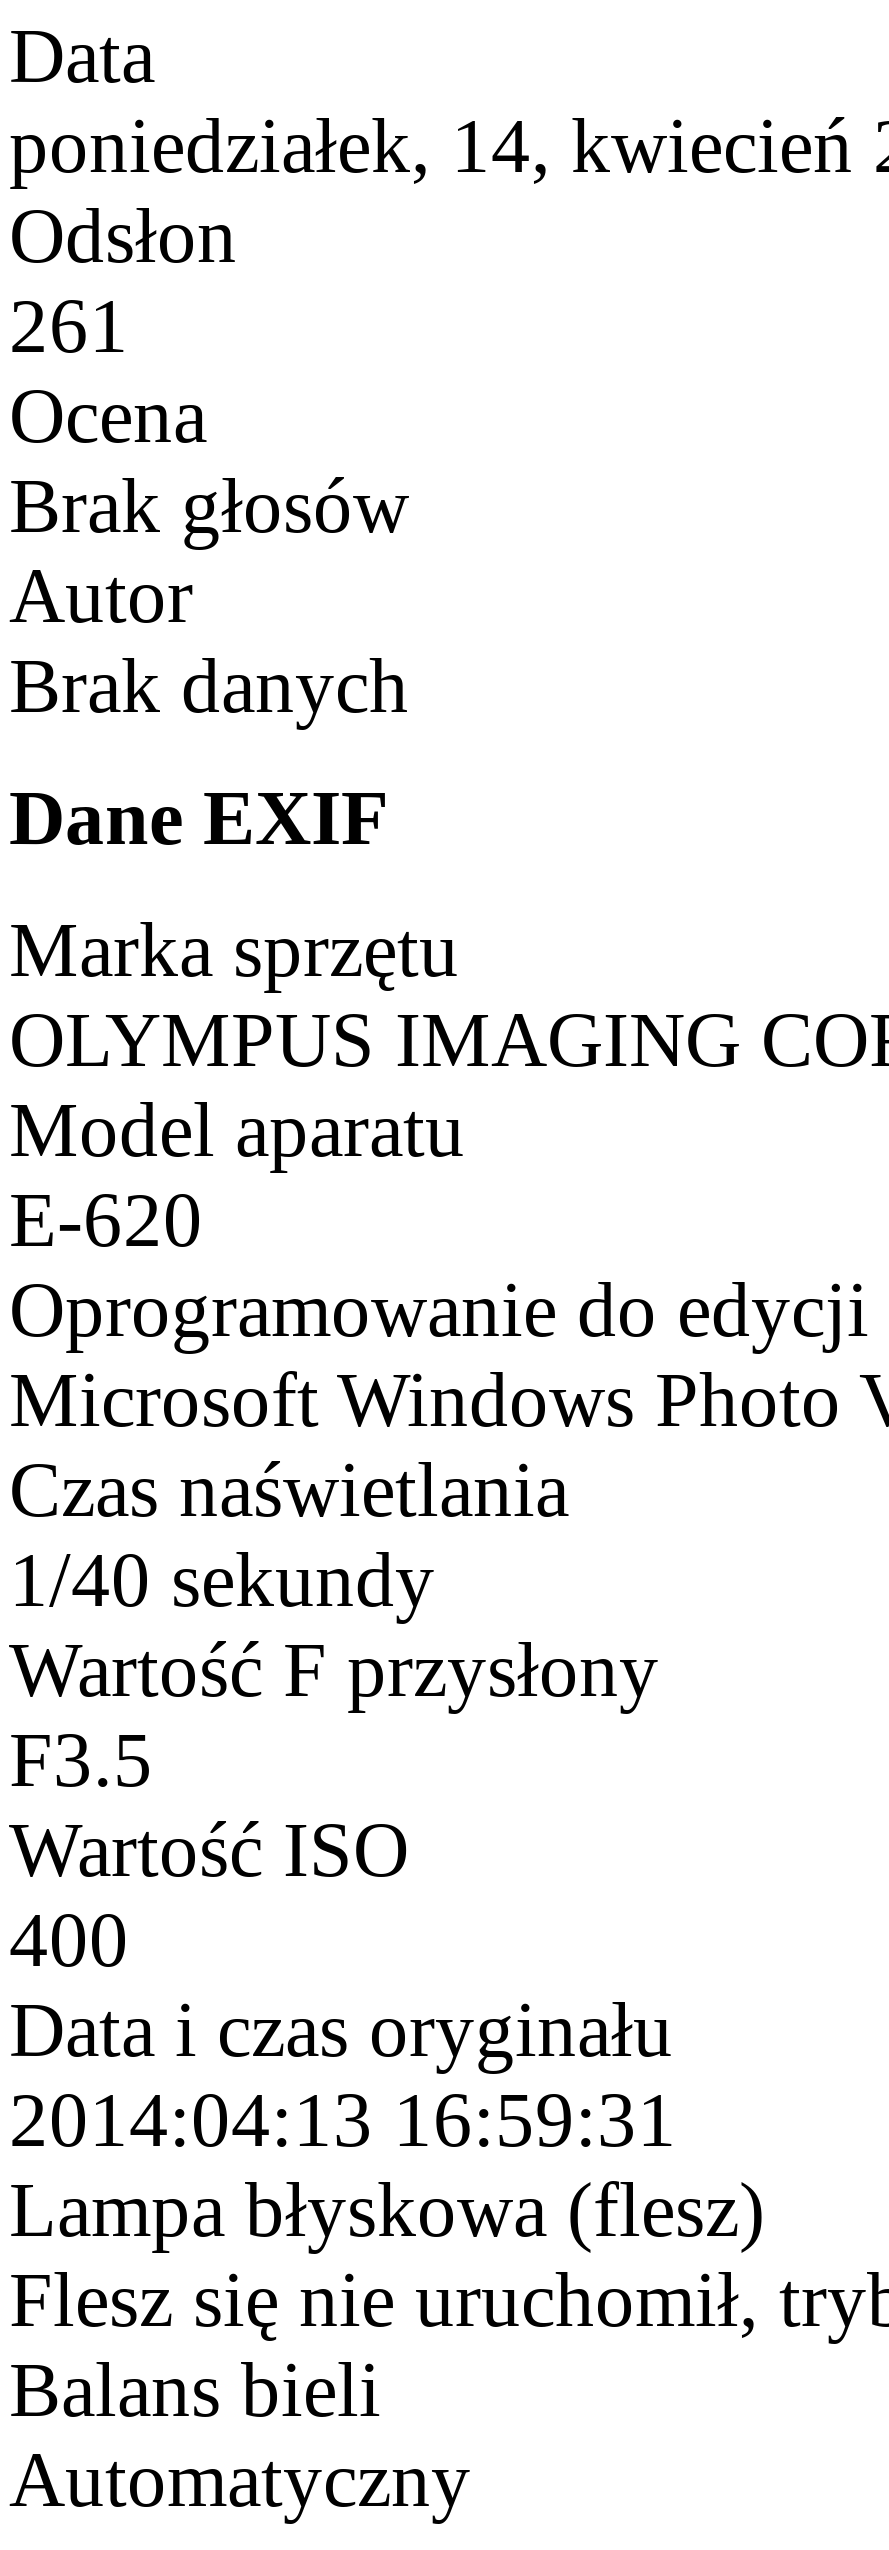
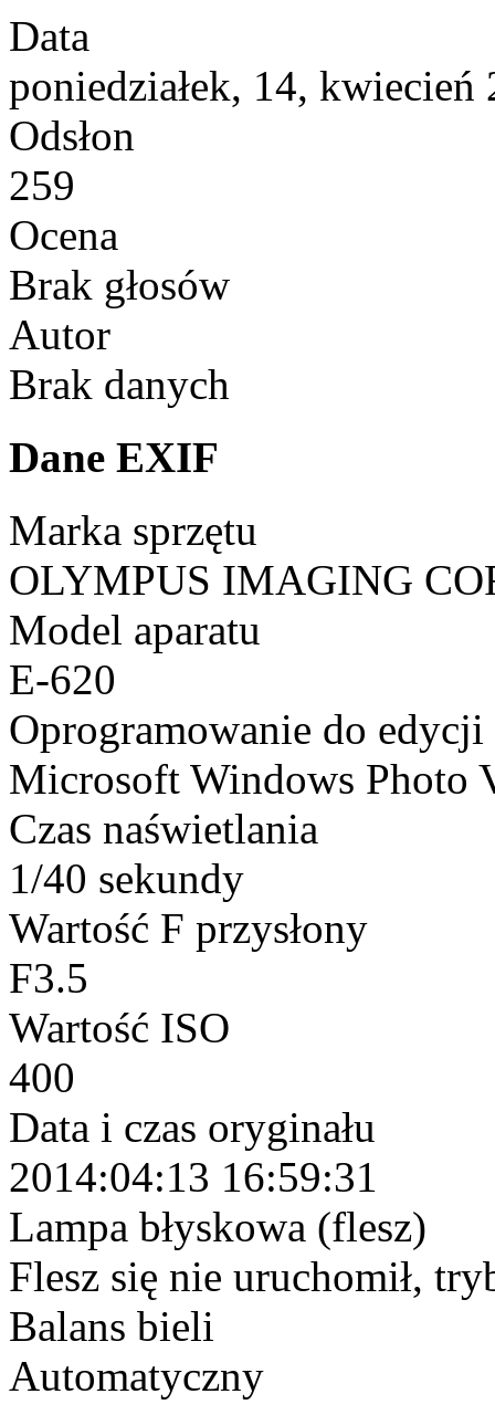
- 261
+ 259
